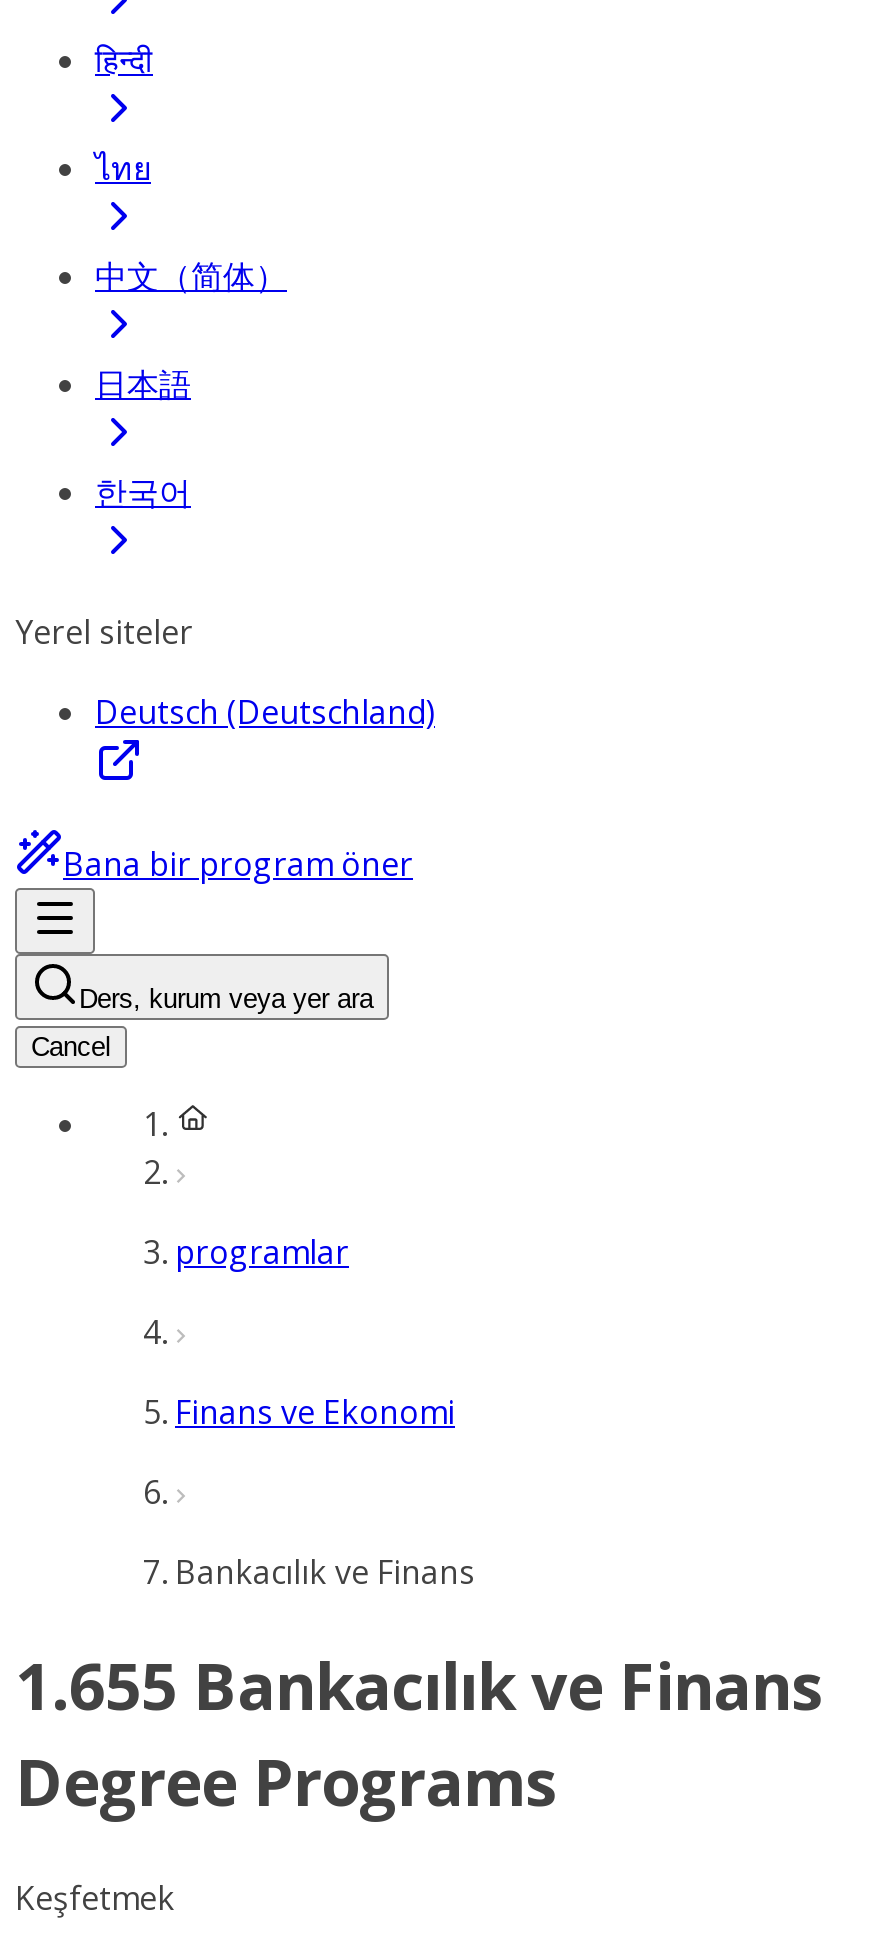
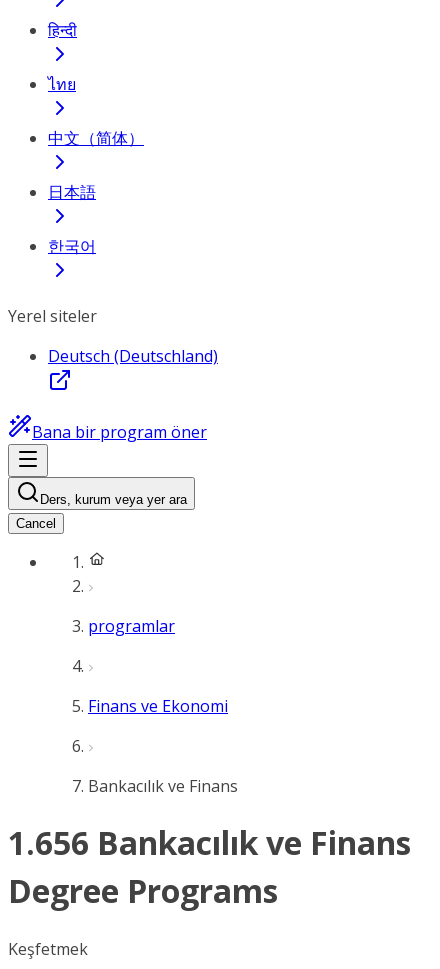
- 1.655 Bankacılık ve Finans
+ 1.656 Bankacılık ve Finans
